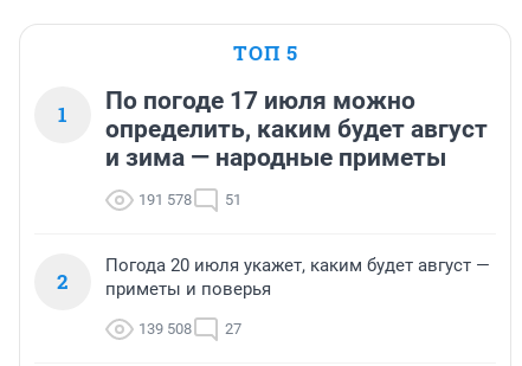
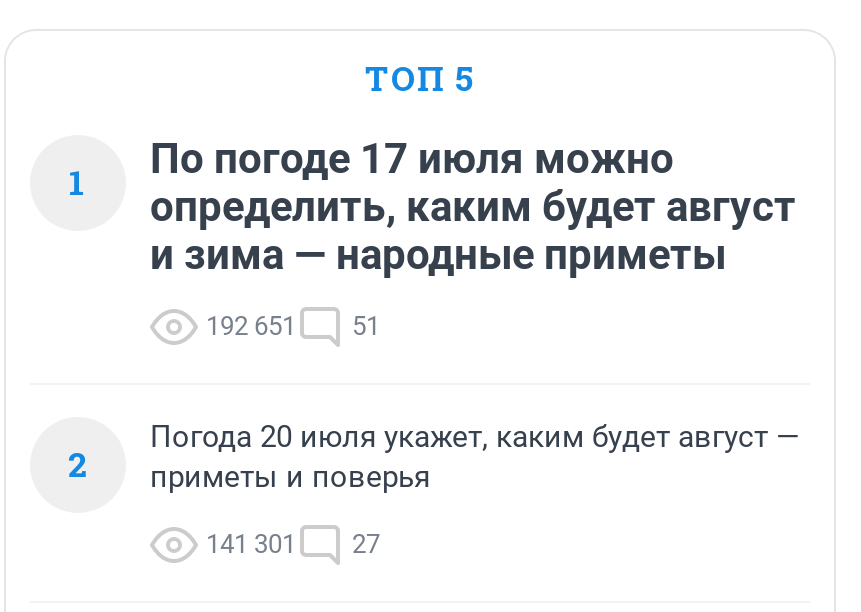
- 191 578 51
+ 192 651 51

- 139 508 27
+ 141 301 27
